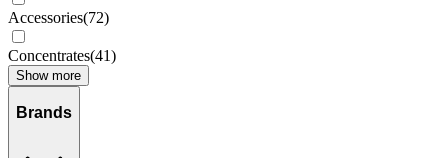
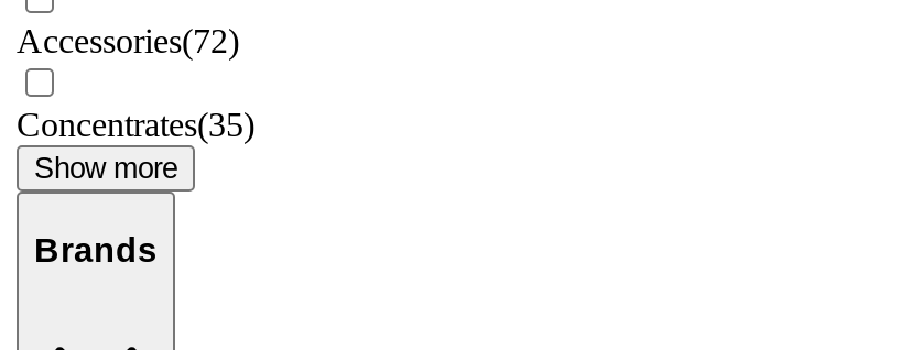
- Concentrates(41)
+ Concentrates(35)
